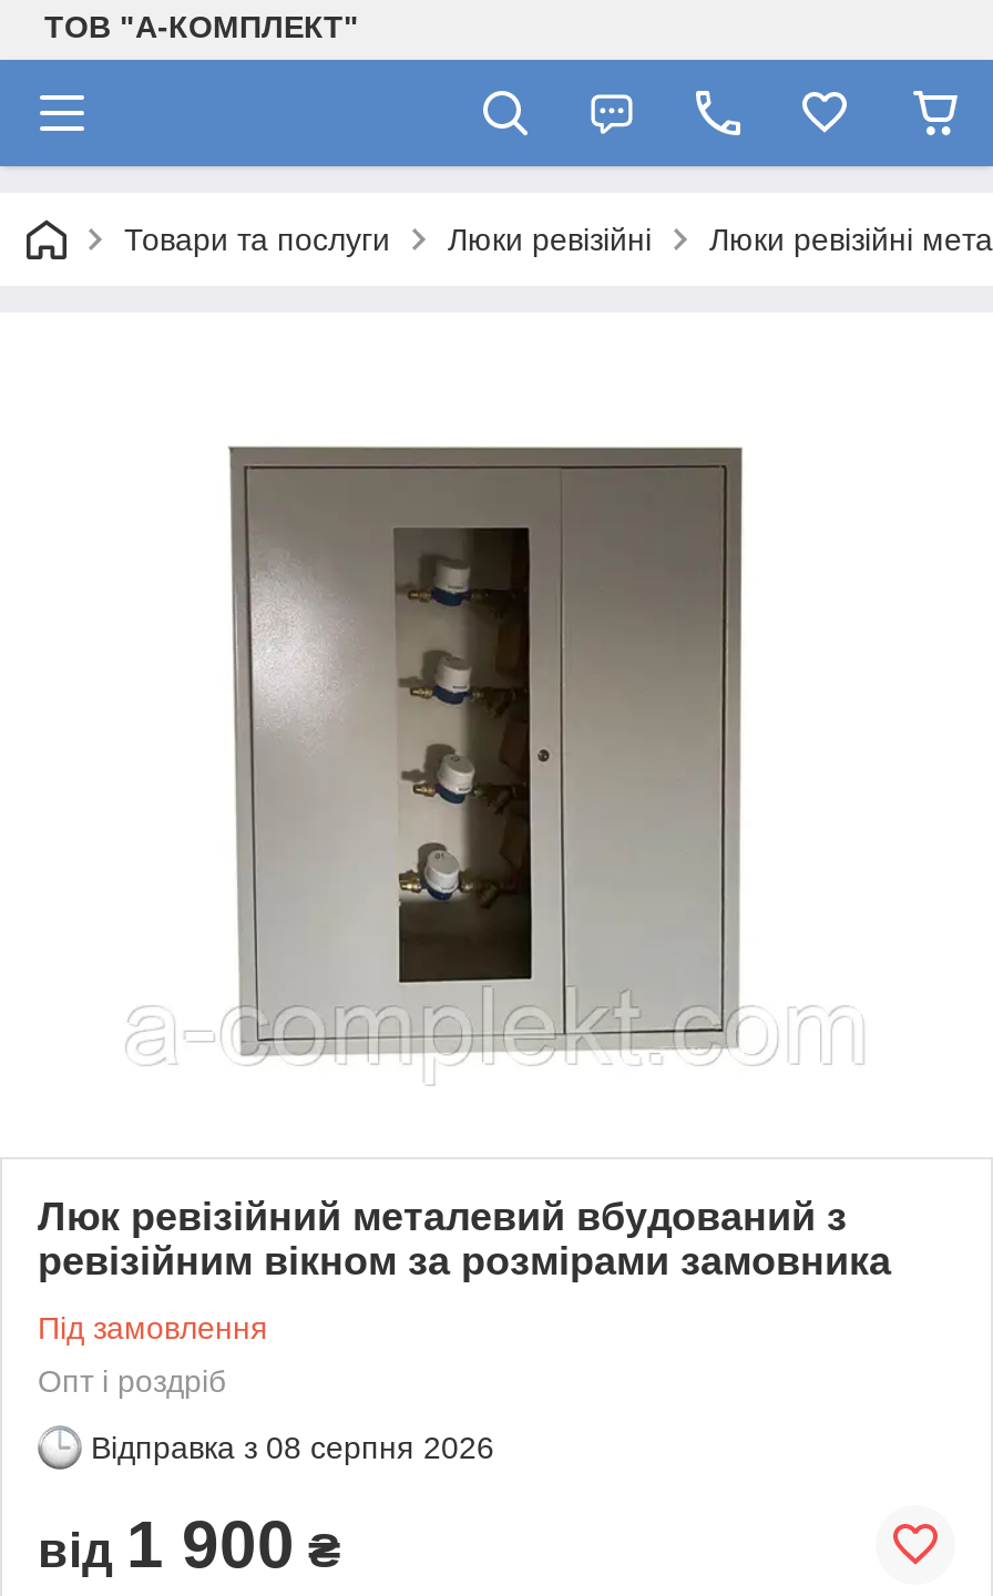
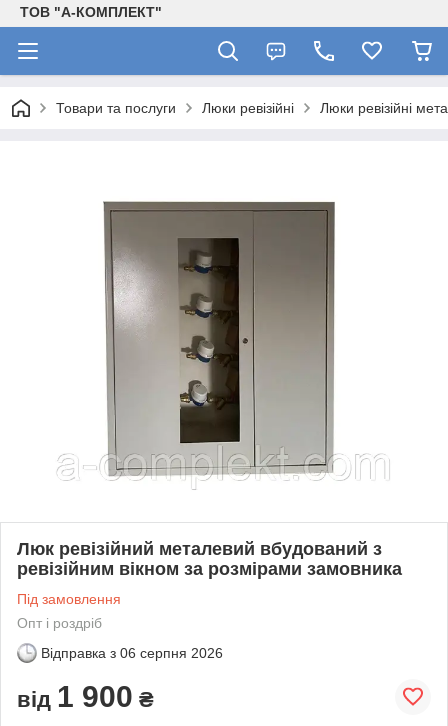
- Відправка з 08 серпня 2026
+ Відправка з 06 серпня 2026
